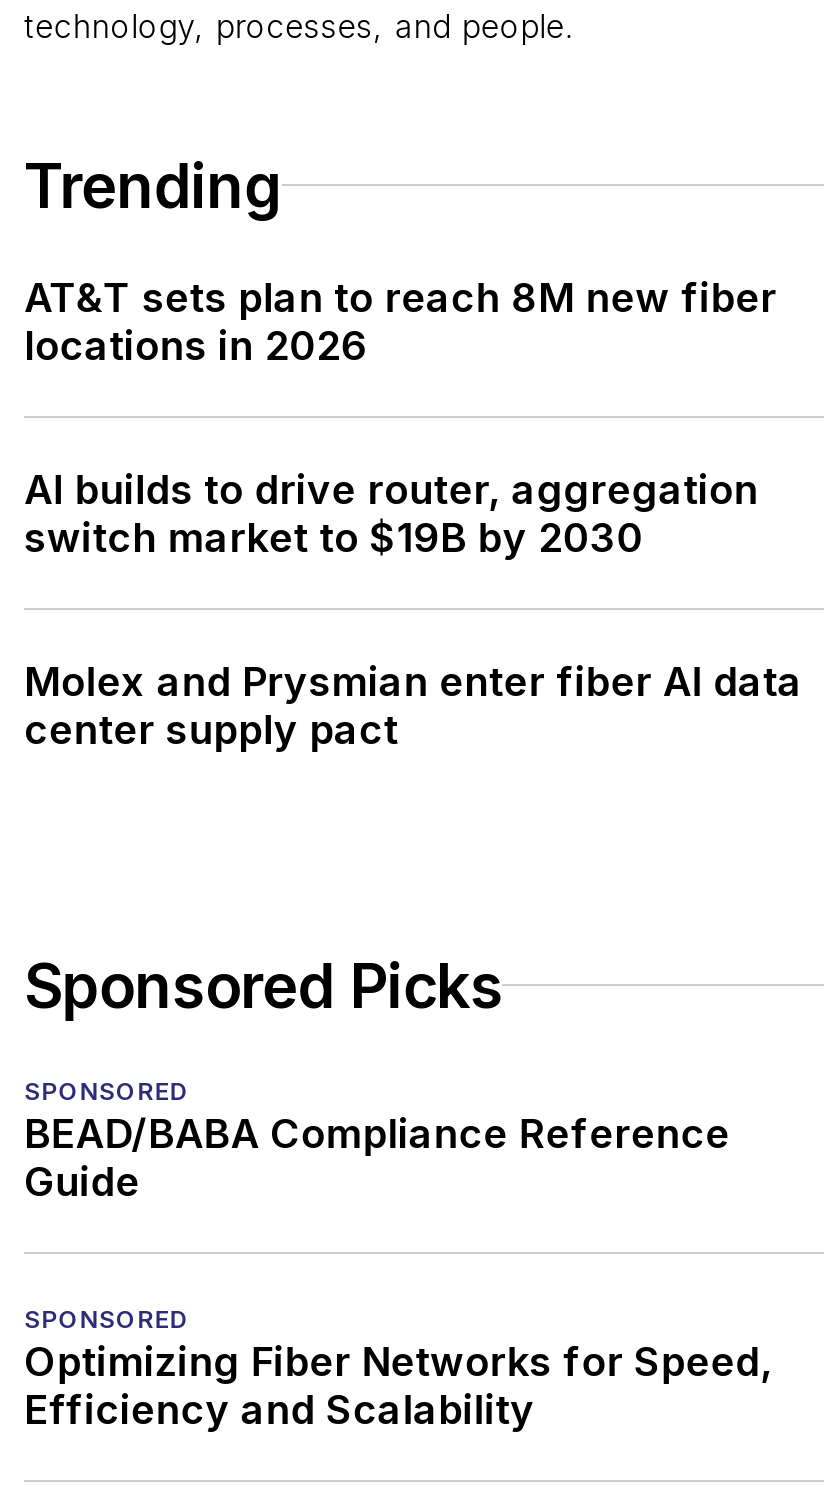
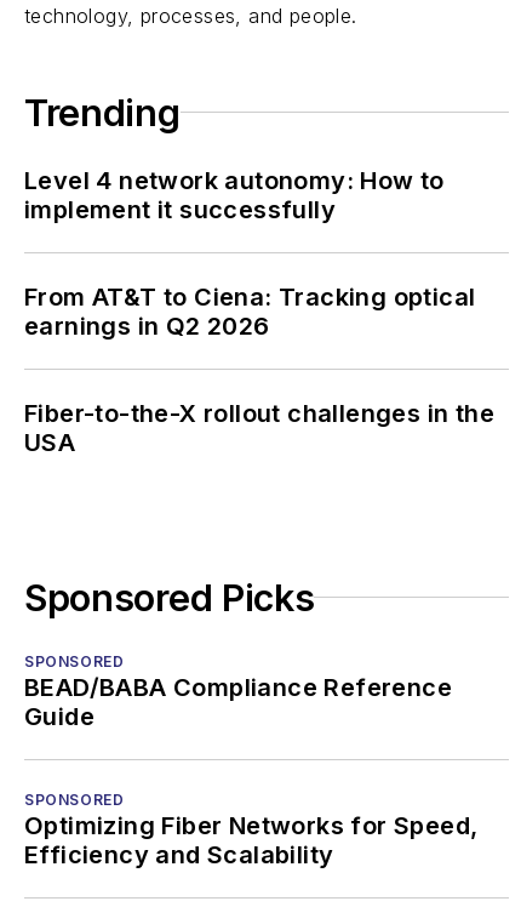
- AT&T sets plan to reach 8M new fiber
- locations in 2026
+ Level 4 network autonomy: How to
+ implement it successfully

- AI builds to drive router, aggregation
- switch market to $19B by 2030
+ From AT&T to Ciena: Tracking optical
+ earnings in Q2 2026

- Molex and Prysmian enter fiber AI data
- center supply pact
+ Fiber-to-the-X rollout challenges in the
+ USA
